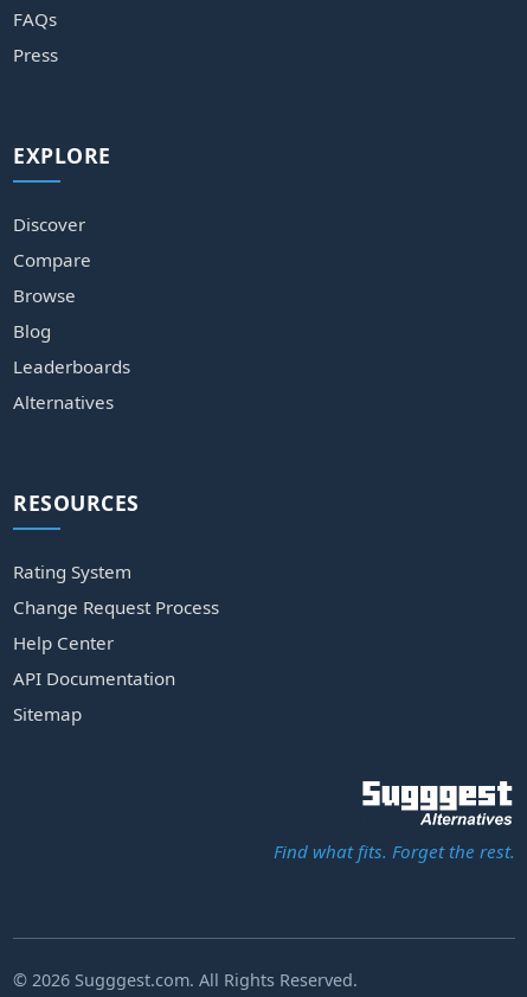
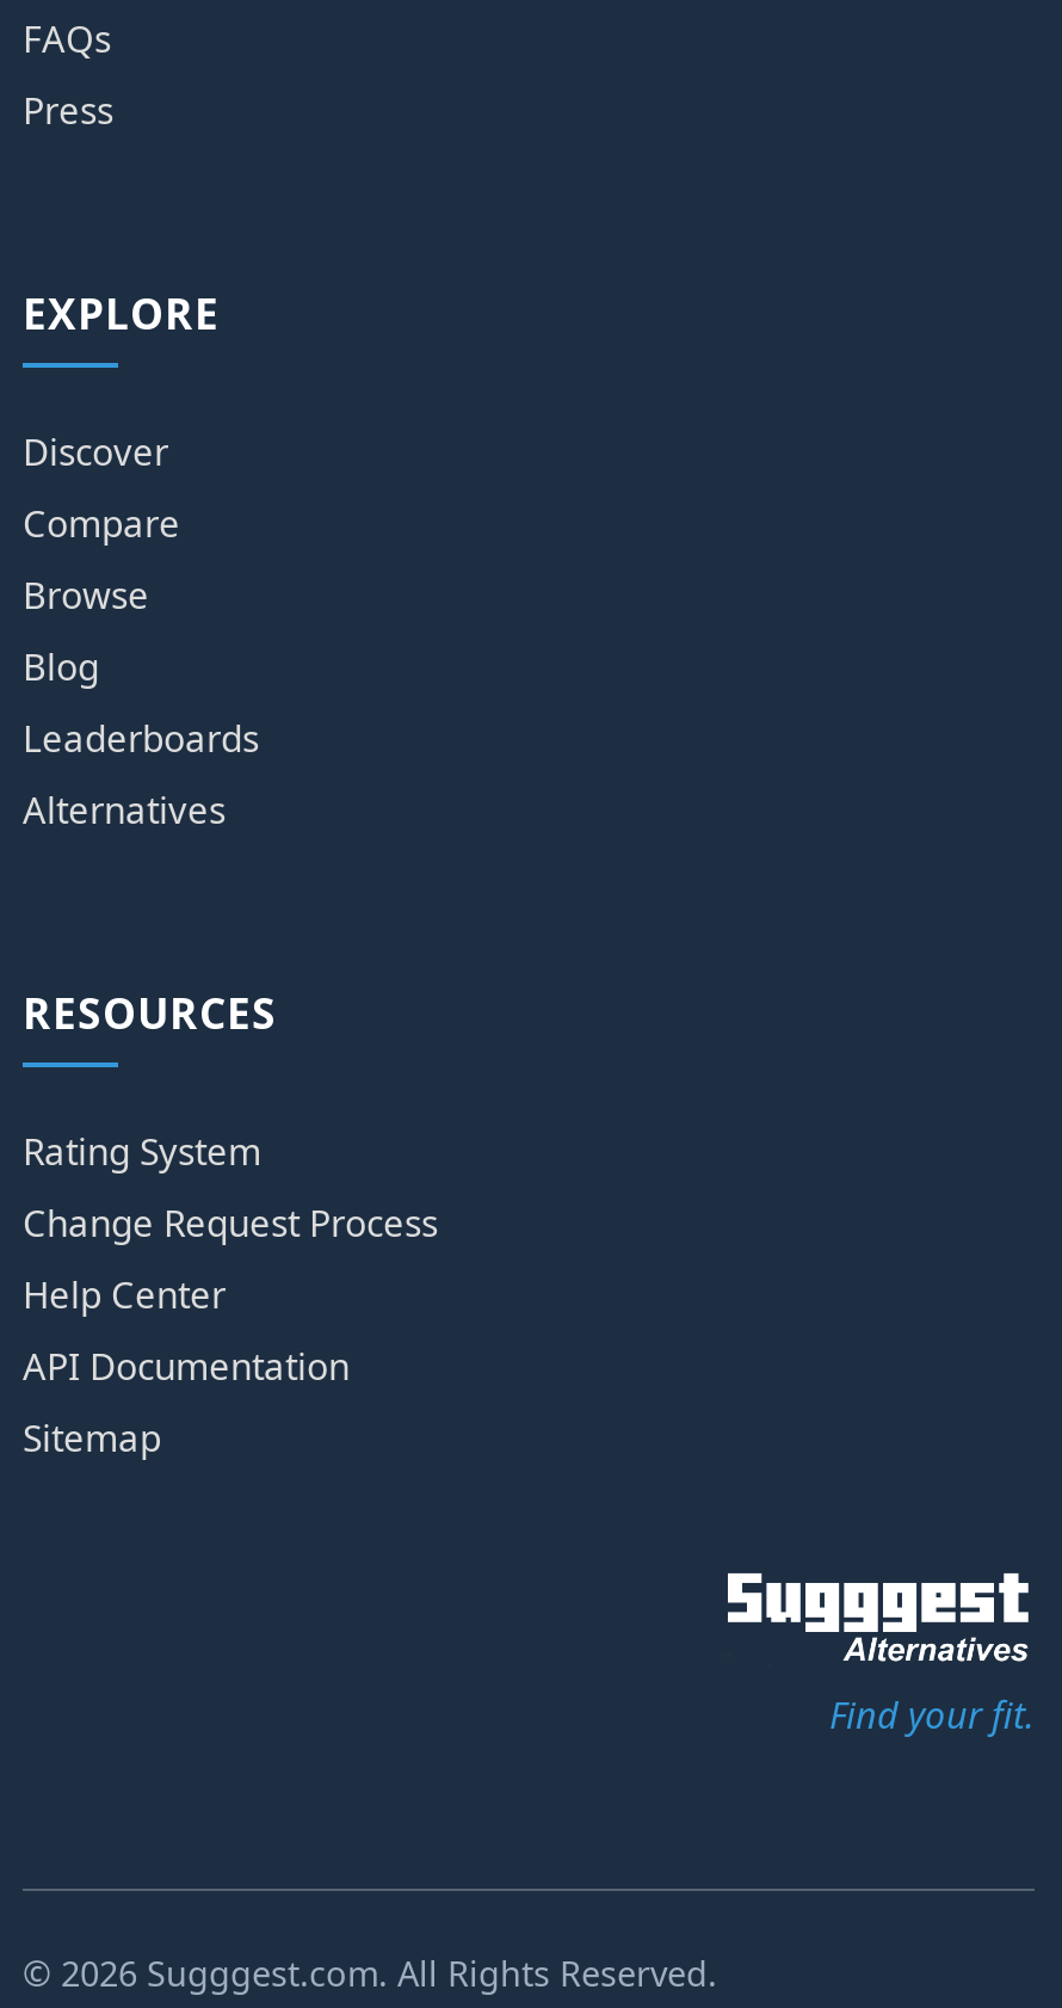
- Find what fits. Forget the rest.
+ Find your fit.
